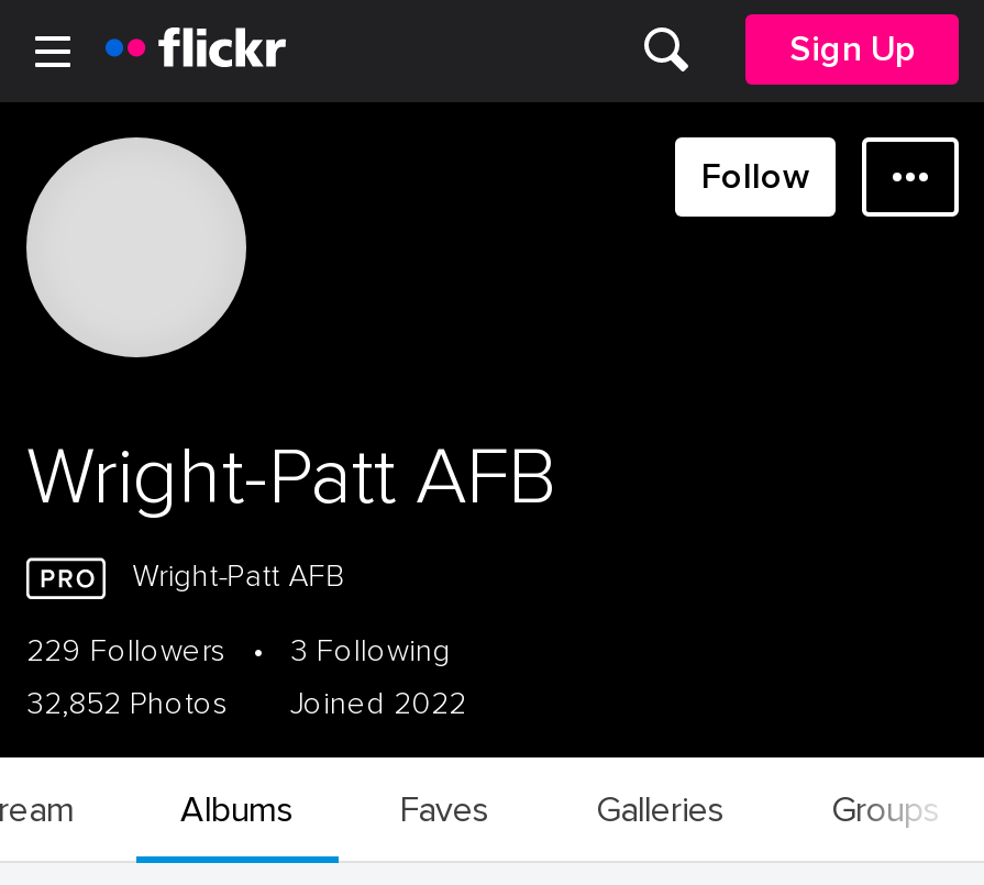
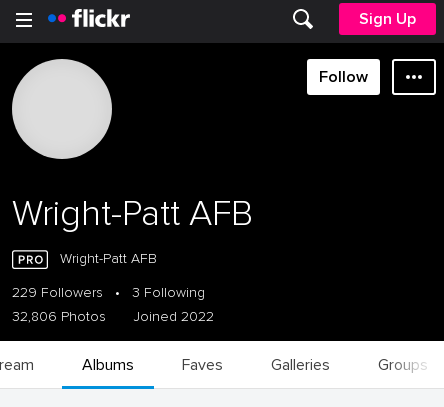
- 32,852 Photos Joined 2022
+ 32,806 Photos Joined 2022
